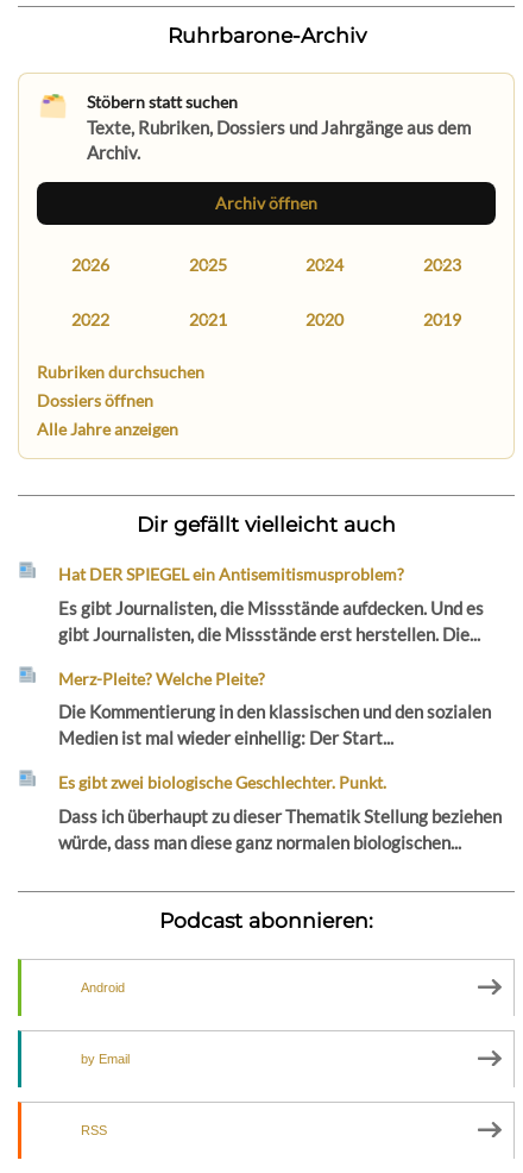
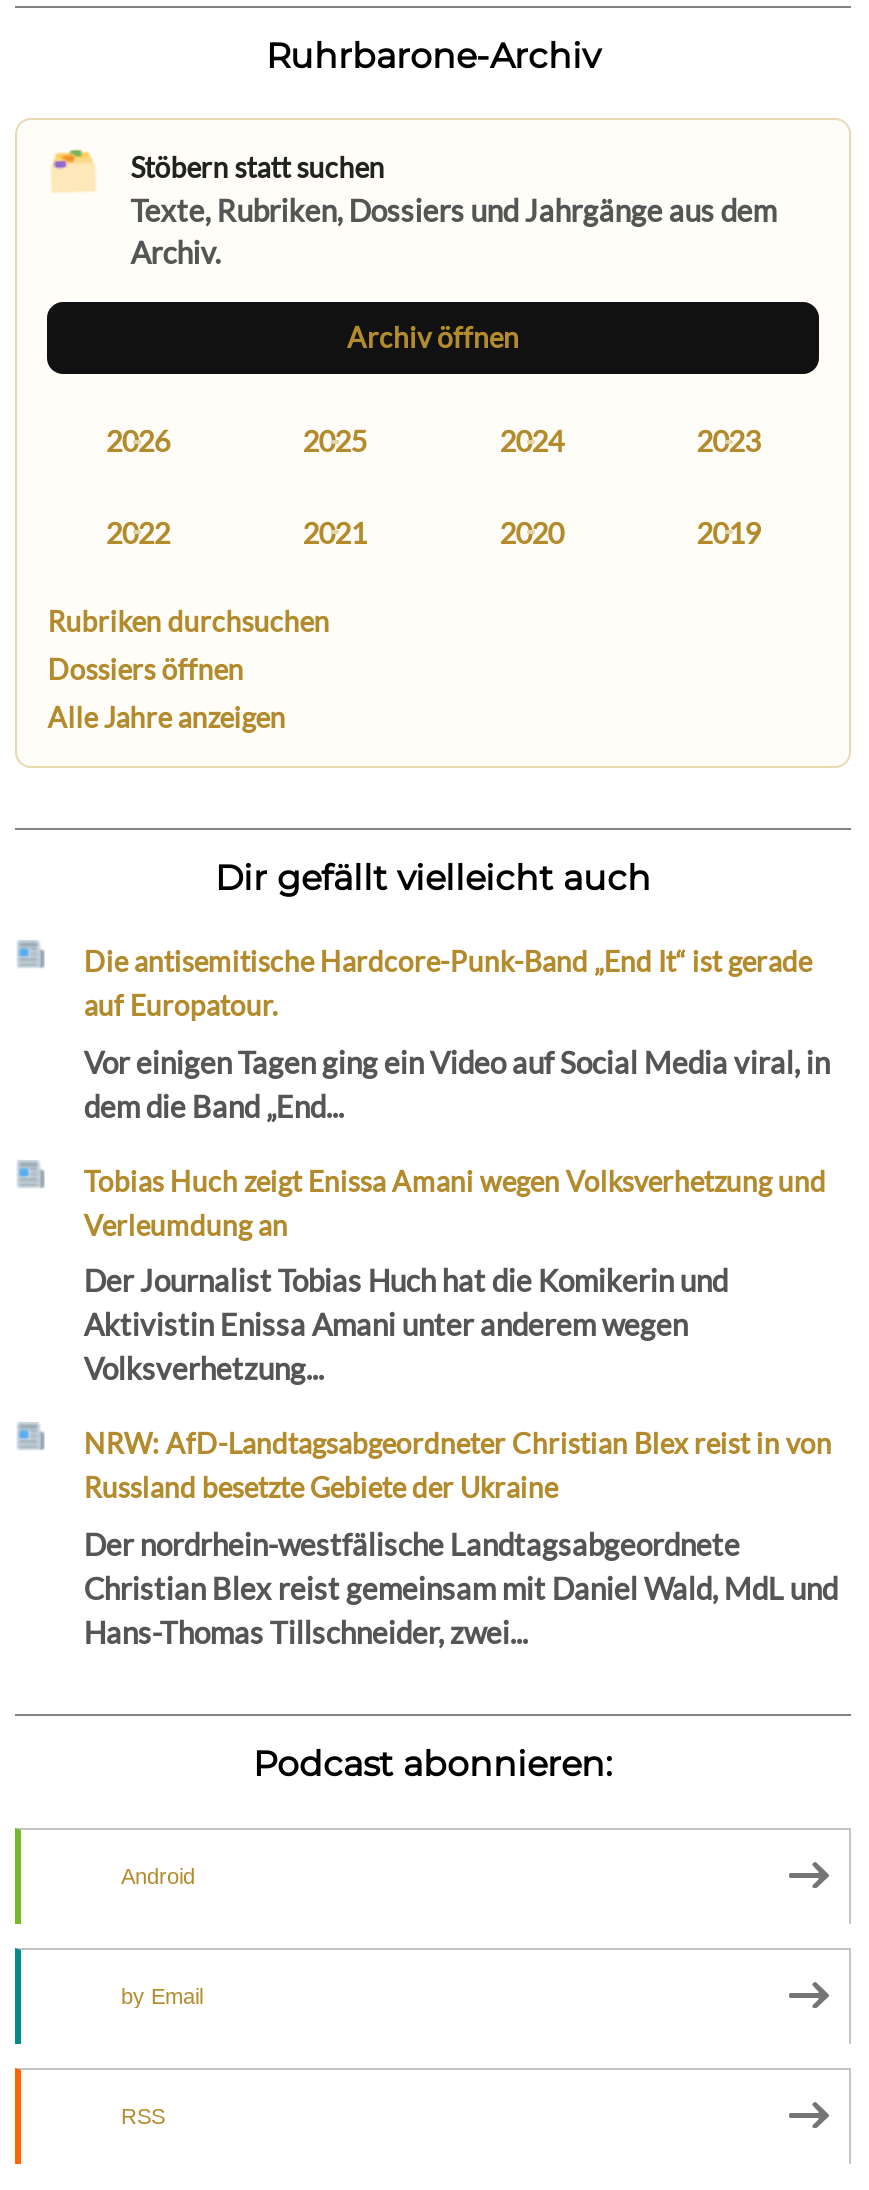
- Hat DER SPIEGEL ein Antisemitismusproblem?
+ Die antisemitische Hardcore-Punk-Band „End It“ ist gerade
+ auf Europatour.

- Es gibt Journalisten, die Missstände aufdecken. Und es
- gibt Journalisten, die Missstände erst herstellen. Die...
+ Vor einigen Tagen ging ein Video auf Social Media viral, in
+ dem die Band „End...

- Merz-Pleite? Welche Pleite?
+ Tobias Huch zeigt Enissa Amani wegen Volksverhetzung und
+ Verleumdung an

- Die Kommentierung in den klassischen und den sozialen
- Medien ist mal wieder einhellig: Der Start...
+ Der Journalist Tobias Huch hat die Komikerin und
+ Aktivistin Enissa Amani unter anderem wegen
+ Volksverhetzung...

- Es gibt zwei biologische Geschlechter. Punkt.
+ NRW: AfD-Landtagsabgeordneter Christian Blex reist in von
+ Russland besetzte Gebiete der Ukraine

- Dass ich überhaupt zu dieser Thematik Stellung beziehen
- würde, dass man diese ganz normalen biologischen...
+ Der nordrhein-westfälische Landtagsabgeordnete
+ Christian Blex reist gemeinsam mit Daniel Wald, MdL und
+ Hans-Thomas Tillschneider, zwei...
